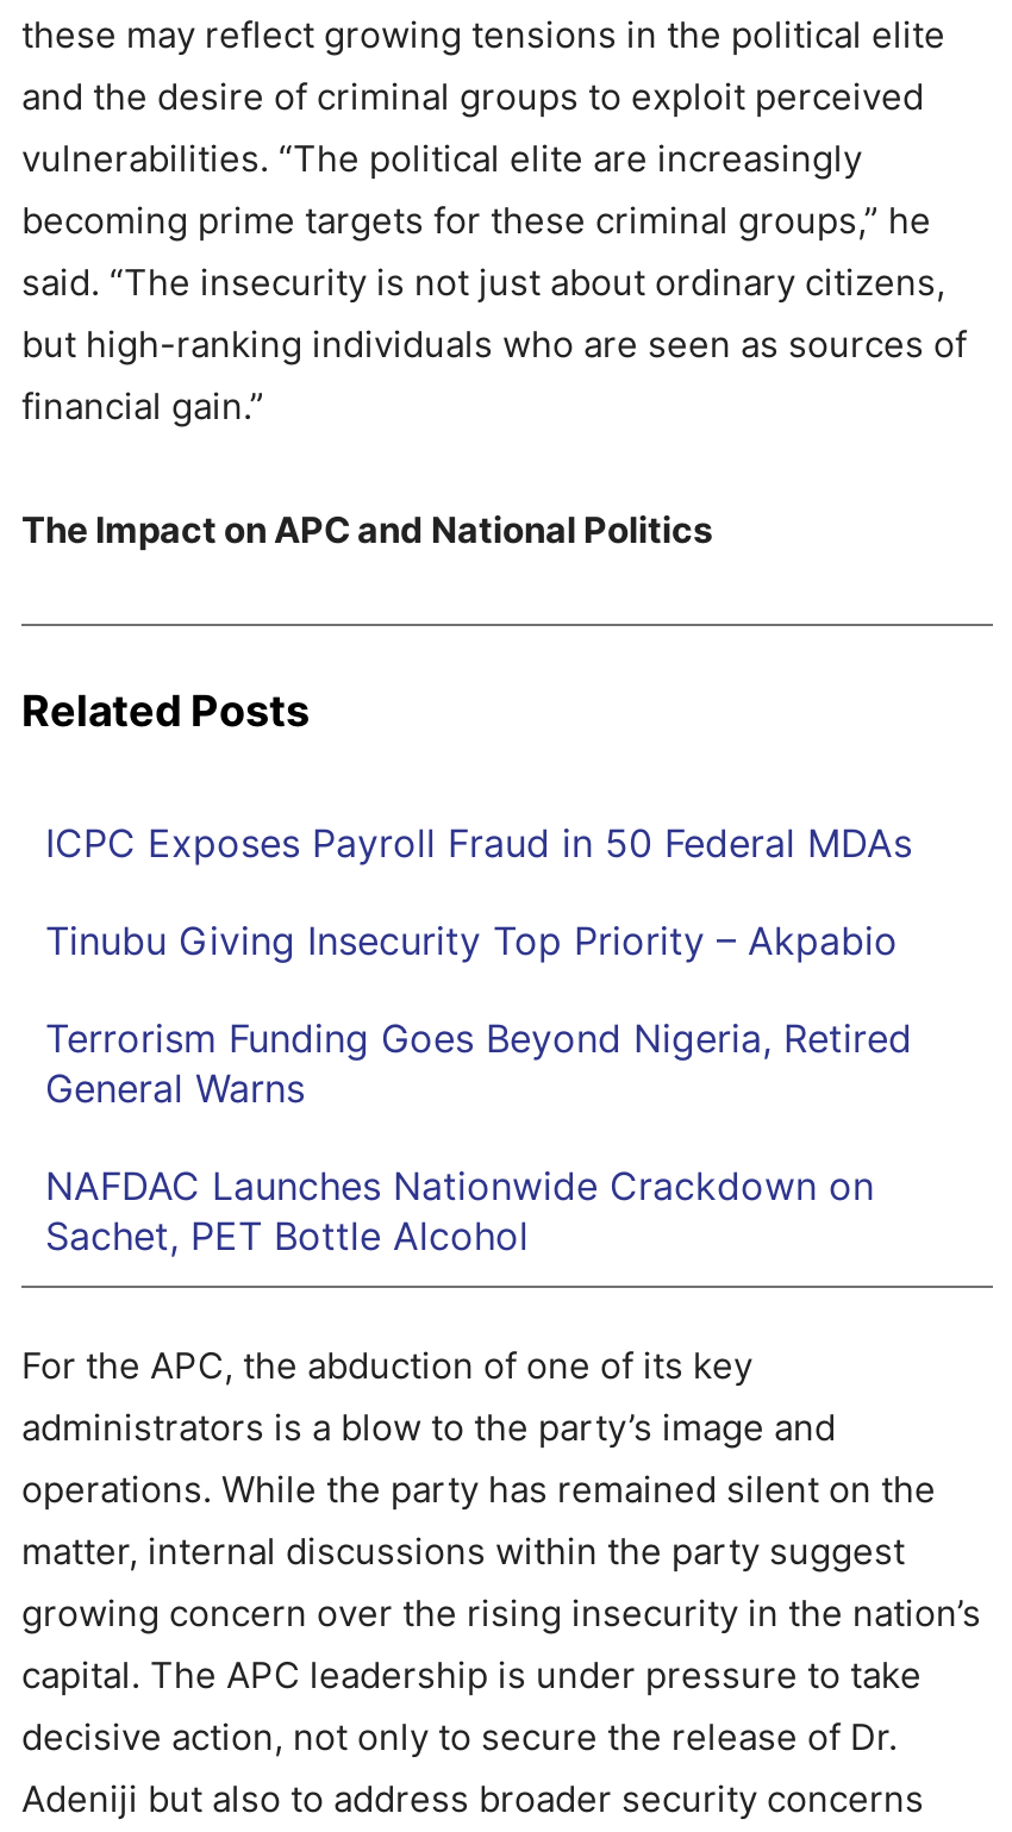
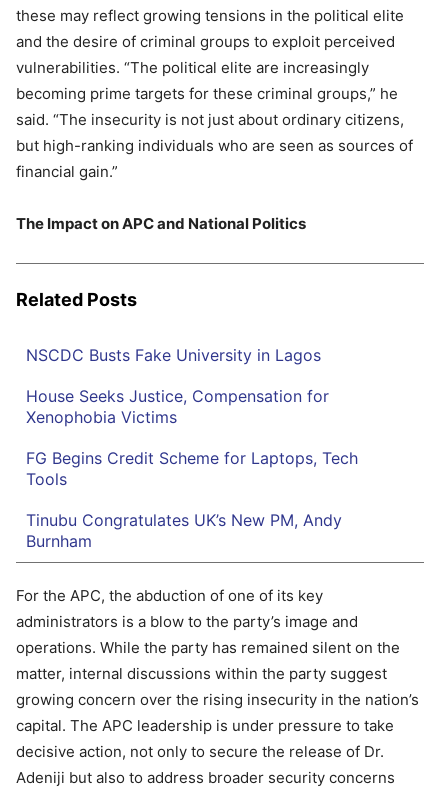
- ICPC Exposes Payroll Fraud in 50 Federal MDAs
+ NSCDC Busts Fake University in Lagos

- Tinubu Giving Insecurity Top Priority – Akpabio
+ House Seeks Justice, Compensation for
+ Xenophobia Victims

- Terrorism Funding Goes Beyond Nigeria, Retired
- General Warns
+ FG Begins Credit Scheme for Laptops, Tech
+ Tools

- NAFDAC Launches Nationwide Crackdown on
- Sachet, PET Bottle Alcohol
+ Tinubu Congratulates UK’s New PM, Andy
+ Burnham
